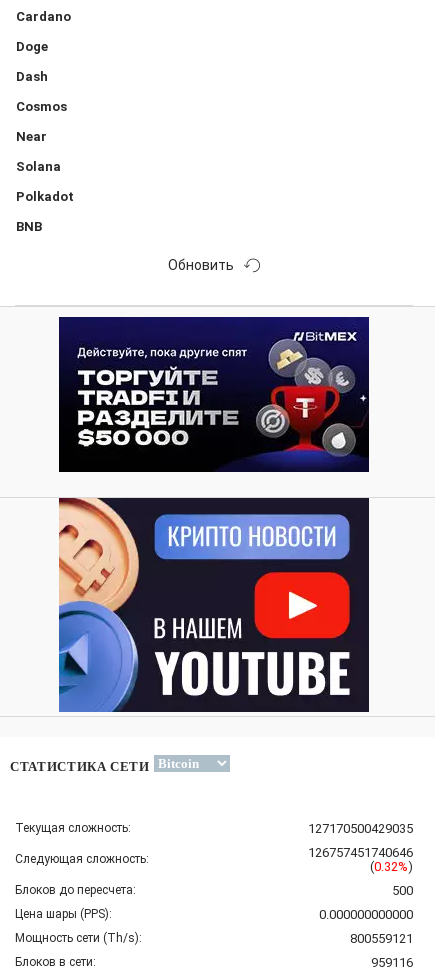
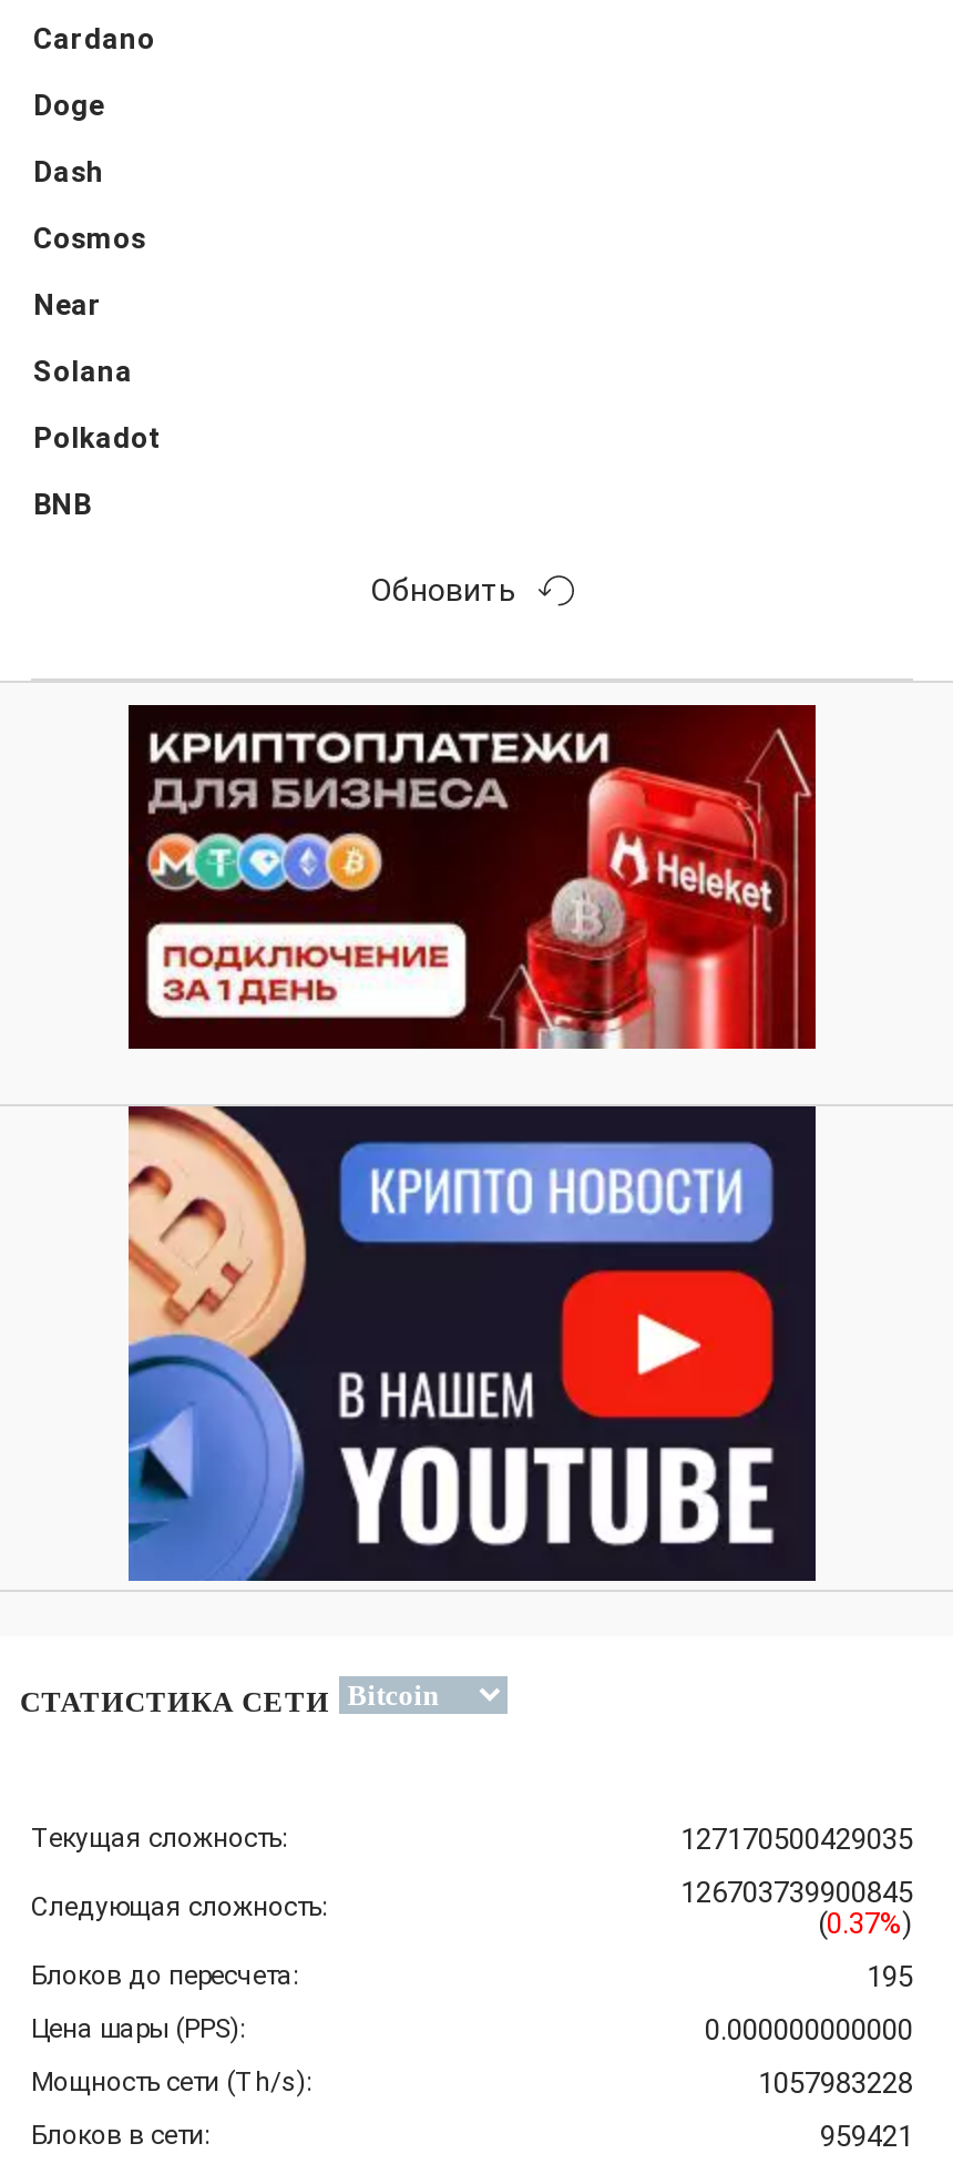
- [image]
+ [image]

- 126757451740646
+ 126703739900845

- (0.32%)
+ (0.37%)

- 500
+ 195

- 800559121
+ 1057983228

- 959116
+ 959421
